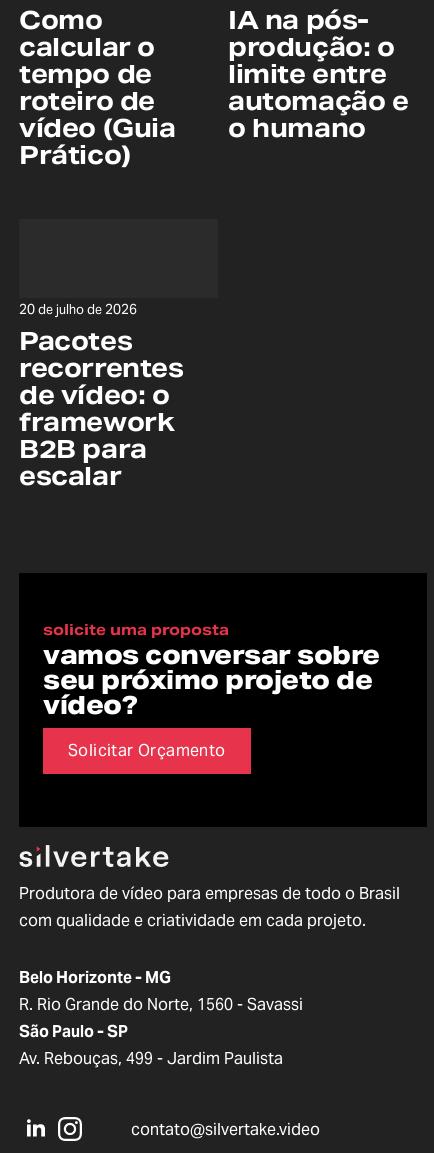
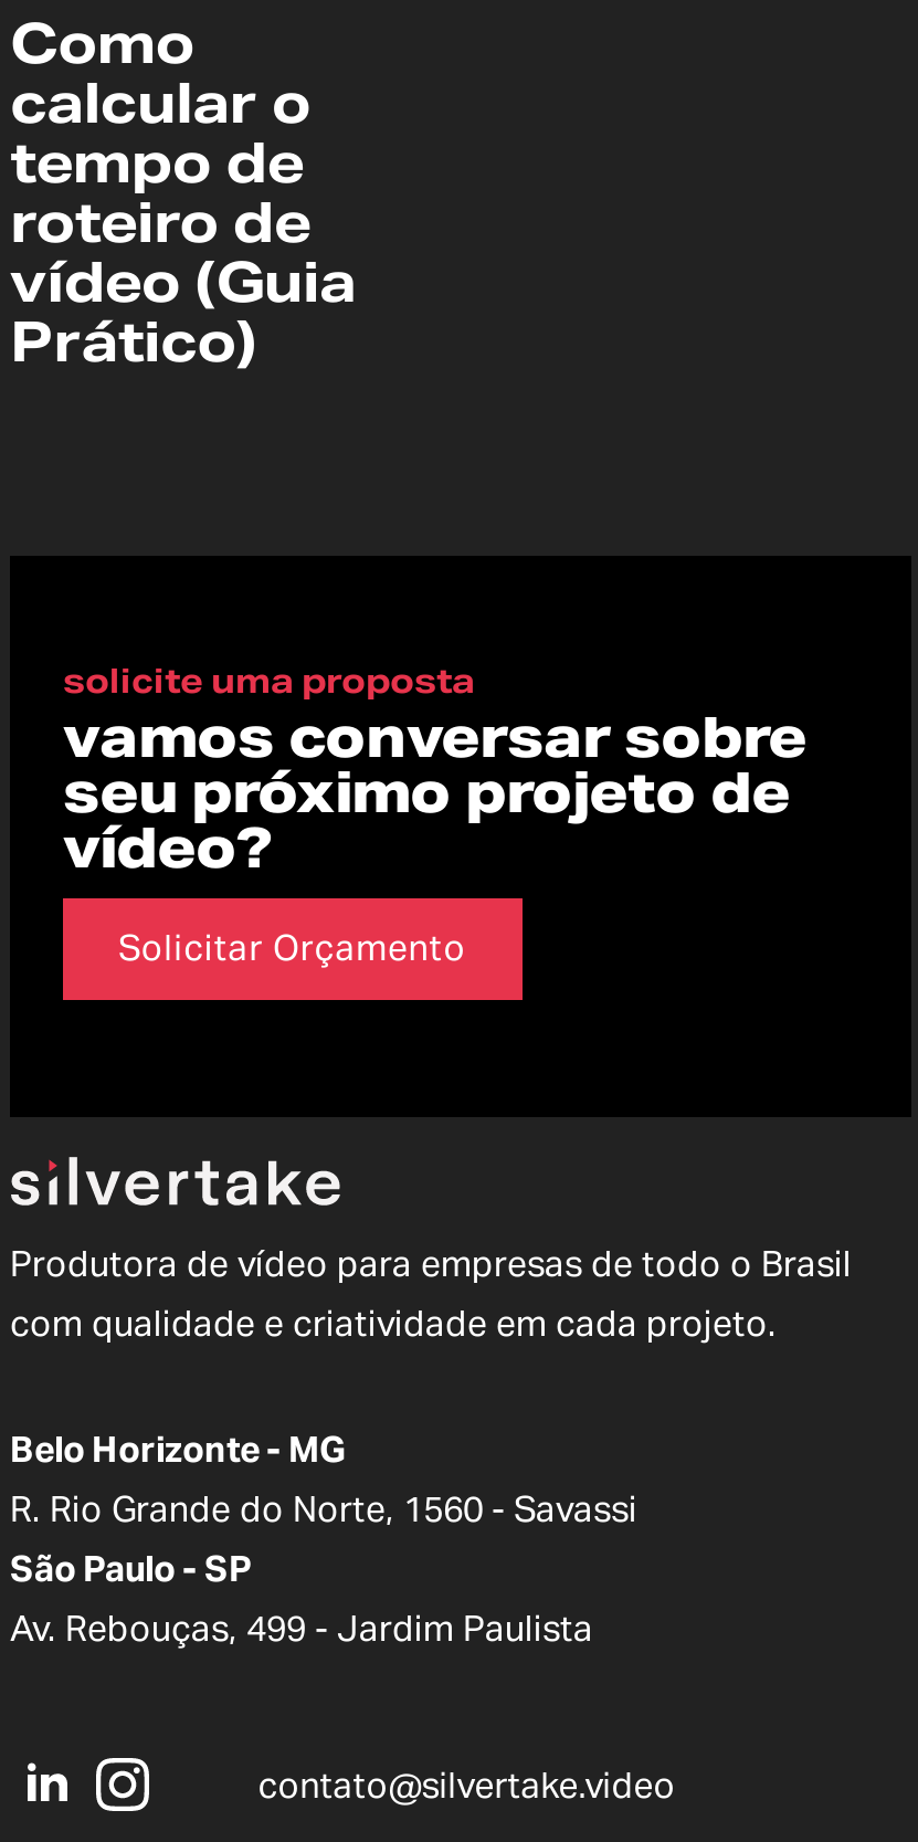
- IA na pós-
- produção: o
- limite entre
- automação e
- o humano

- 20 de julho de 2026

- Pacotes
- recorrentes
- de vídeo: o
- framework
- B2B para
- escalar
